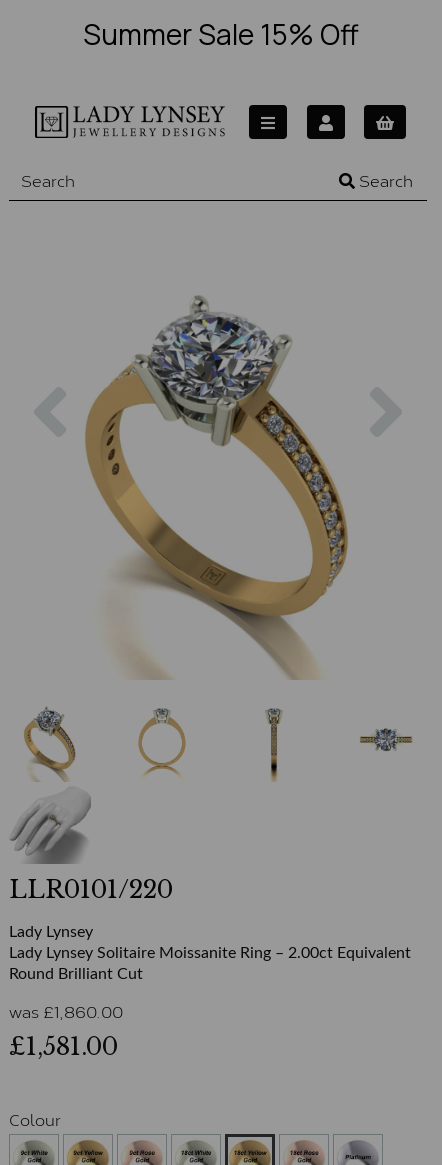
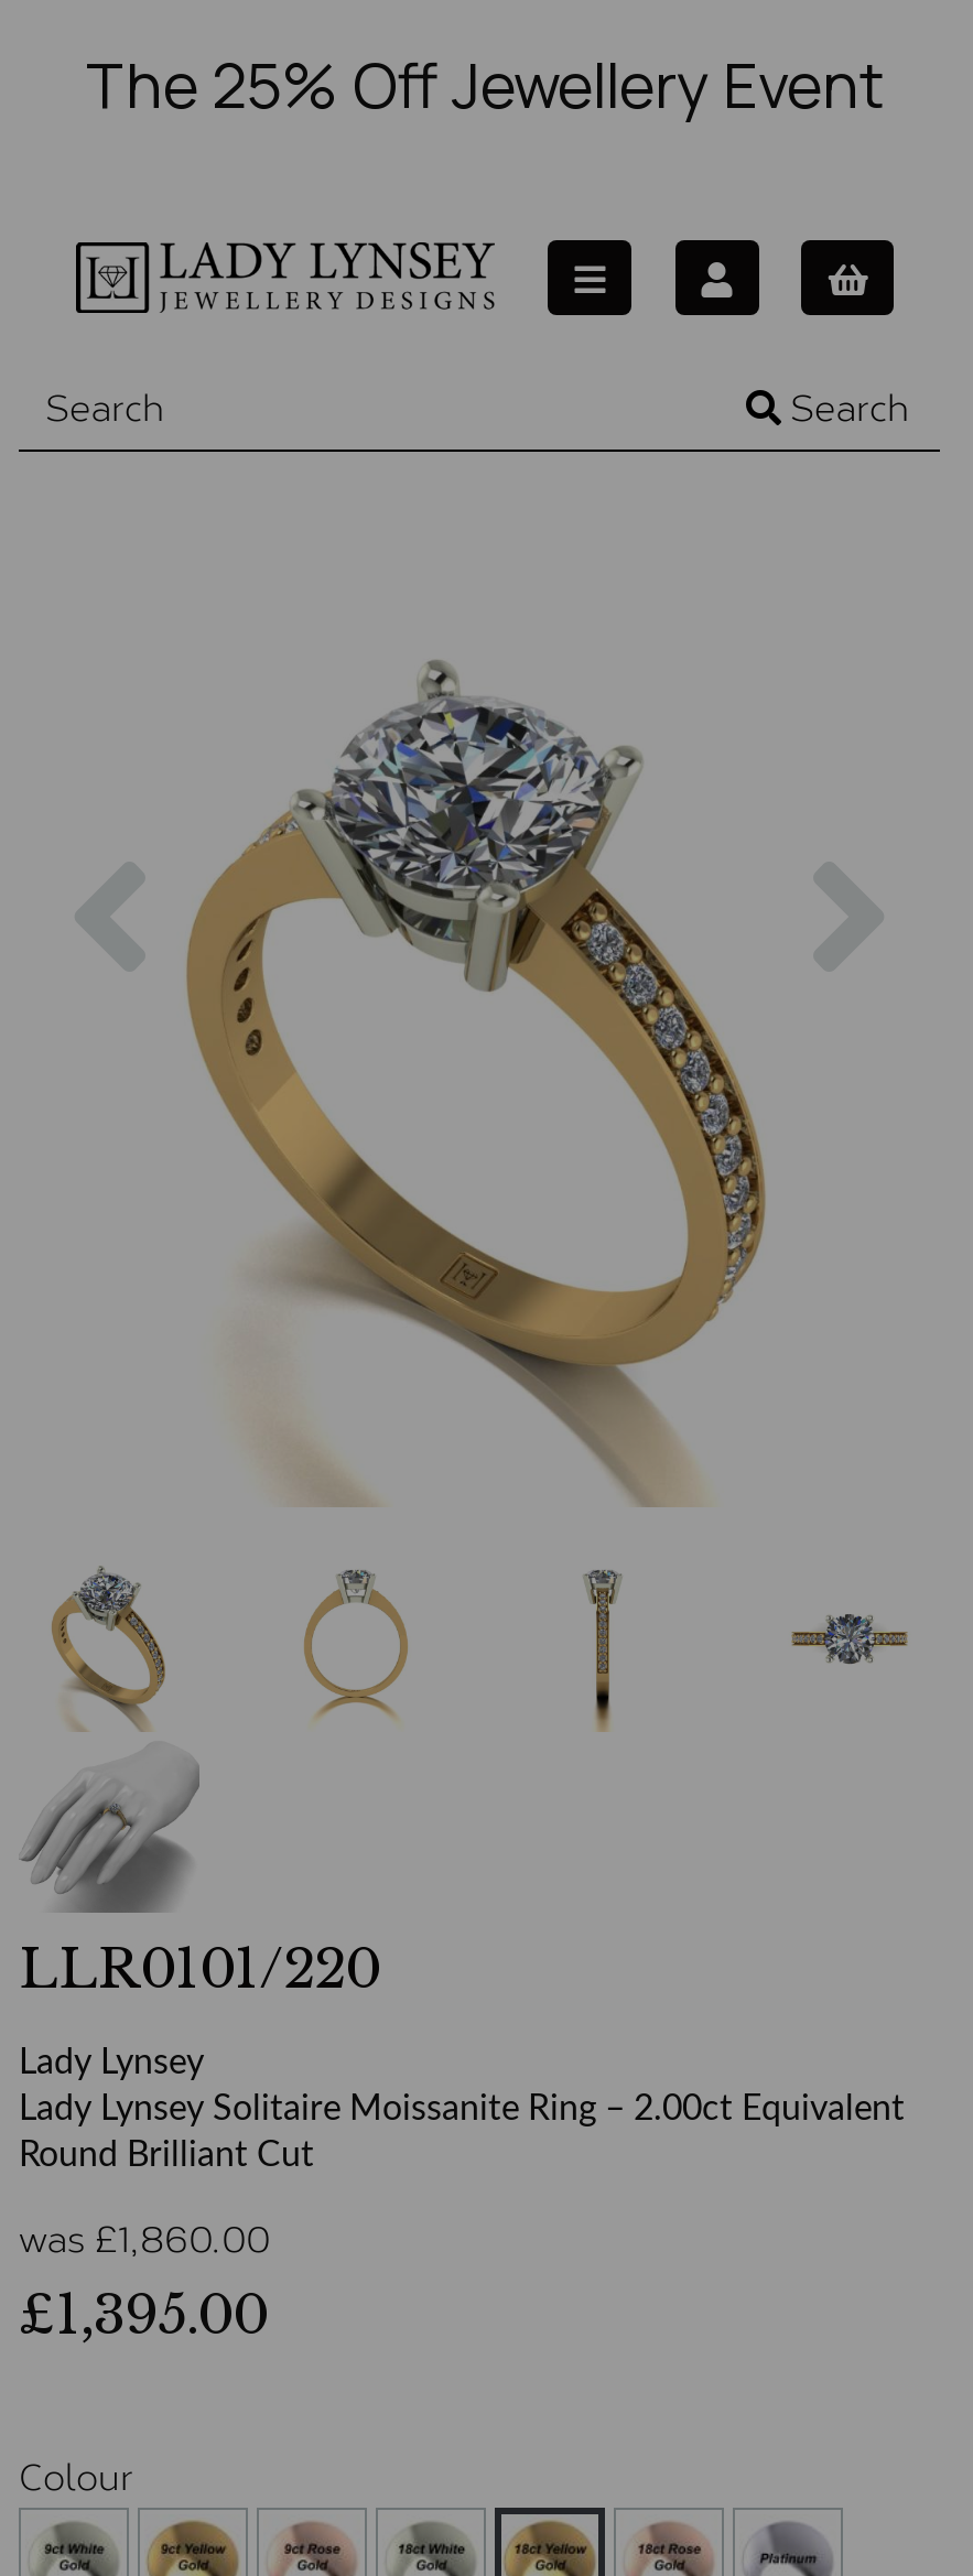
- Summer Sale 15% Off
+ The 25% Off Jewellery Event

- £1,581.00
+ £1,395.00
